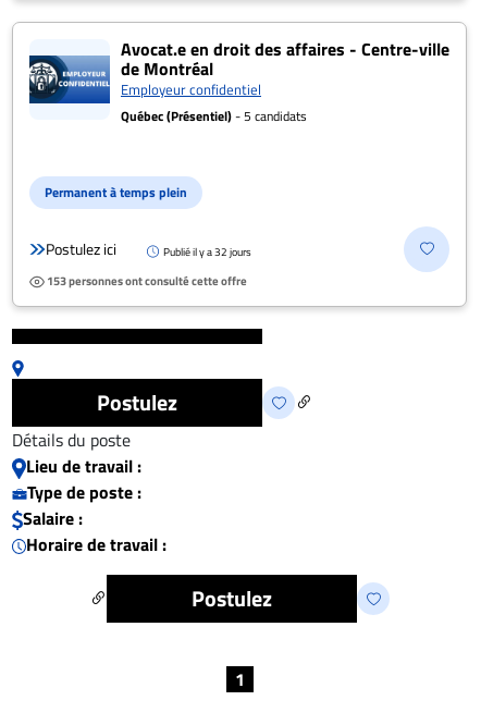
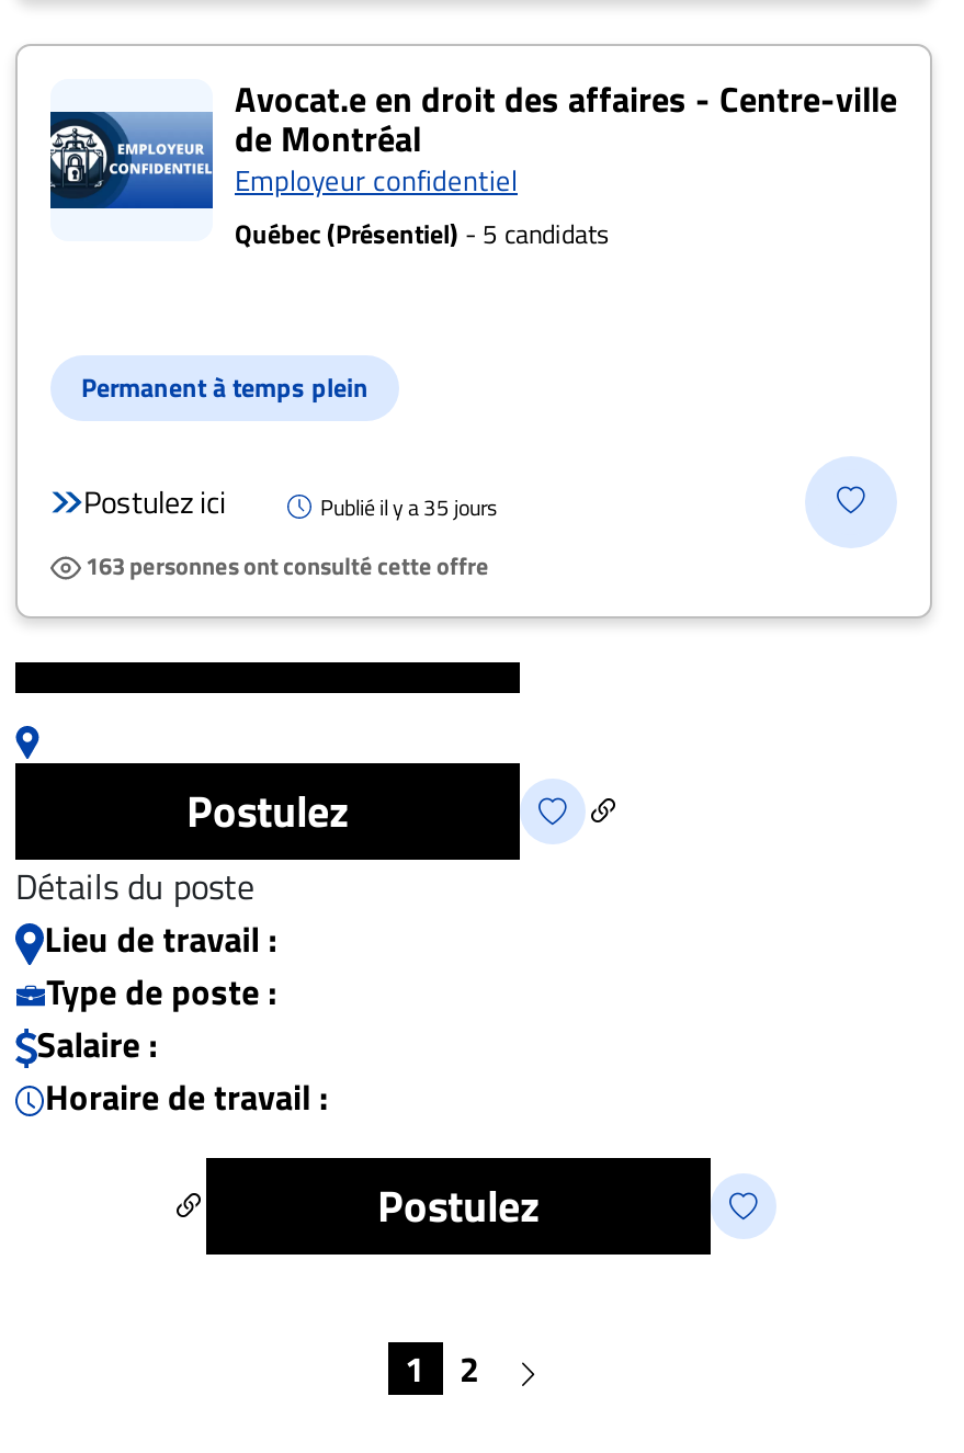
- Publié il y a 32 jours
+ Publié il y a 35 jours

- 153 personnes ont consulté cette offre
+ 163 personnes ont consulté cette offre

+ 2
